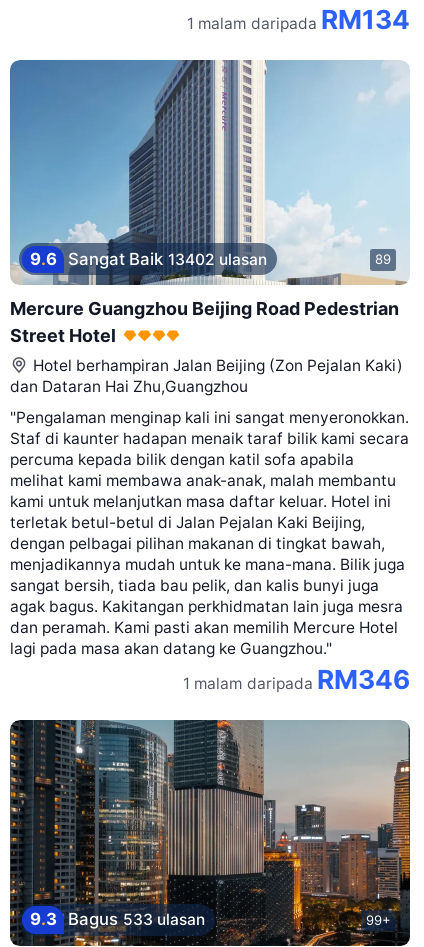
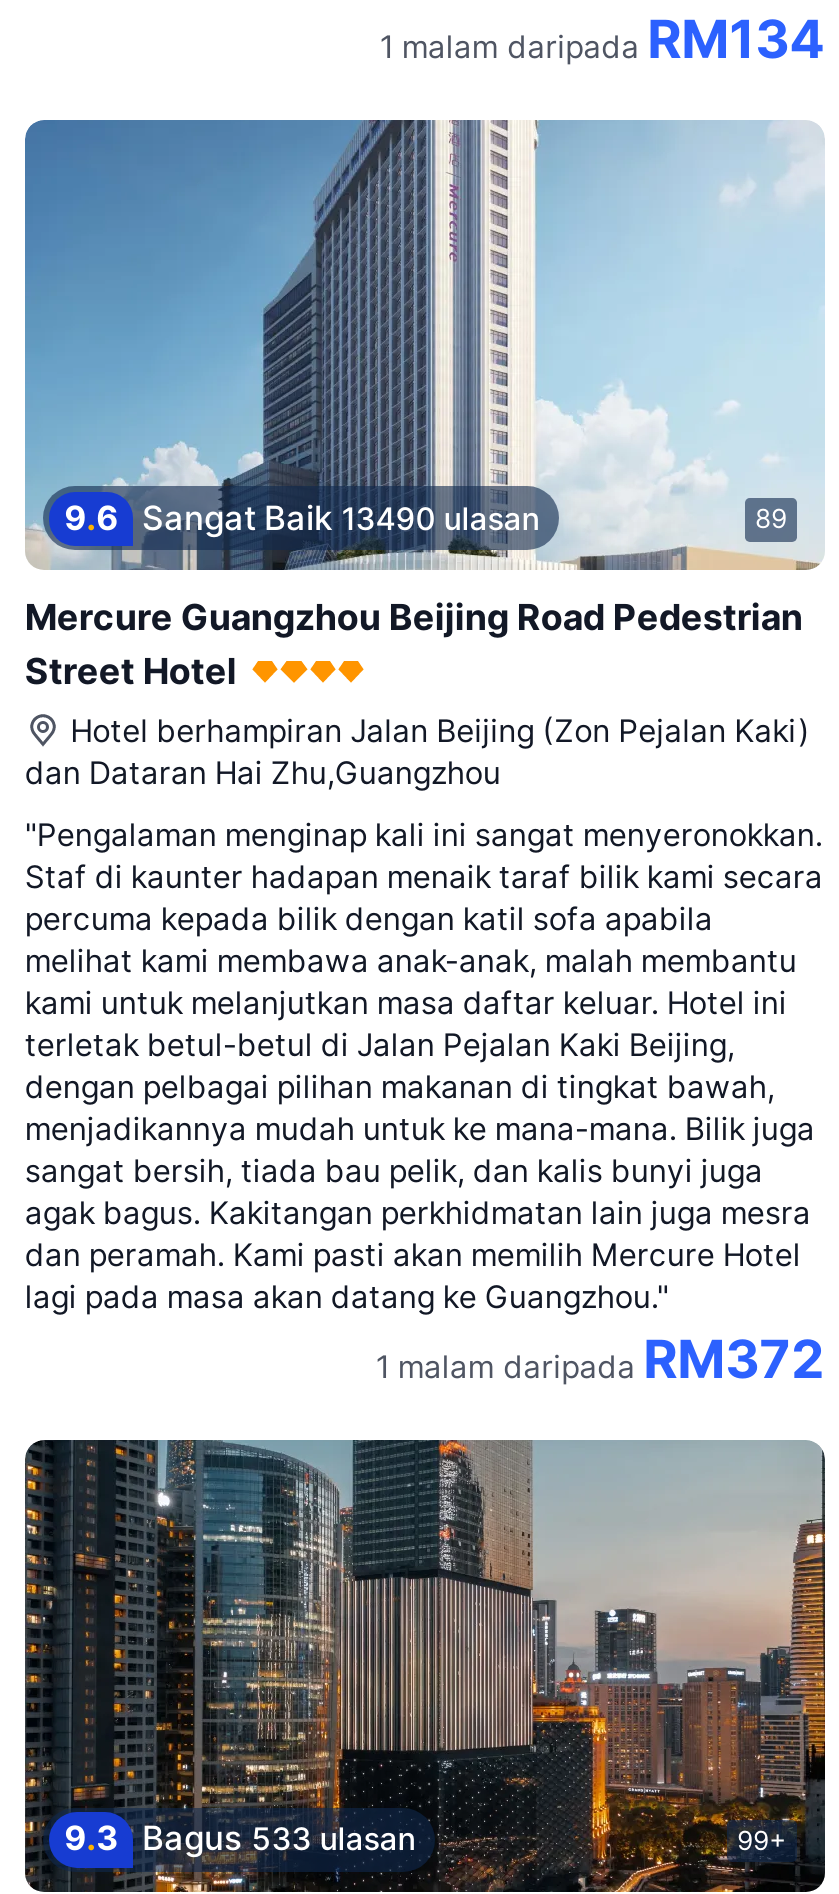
- 9.6 Sangat Baik 13402 ulasan
+ 9.6 Sangat Baik 13490 ulasan

- 1 malam daripada RM346
+ 1 malam daripada RM372
